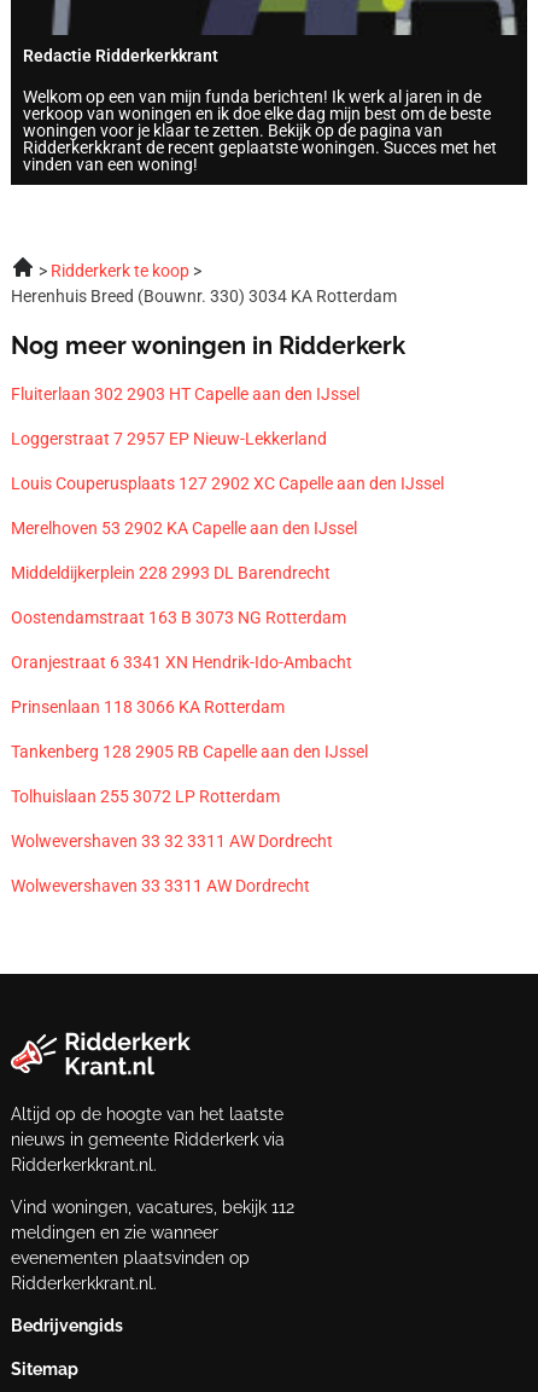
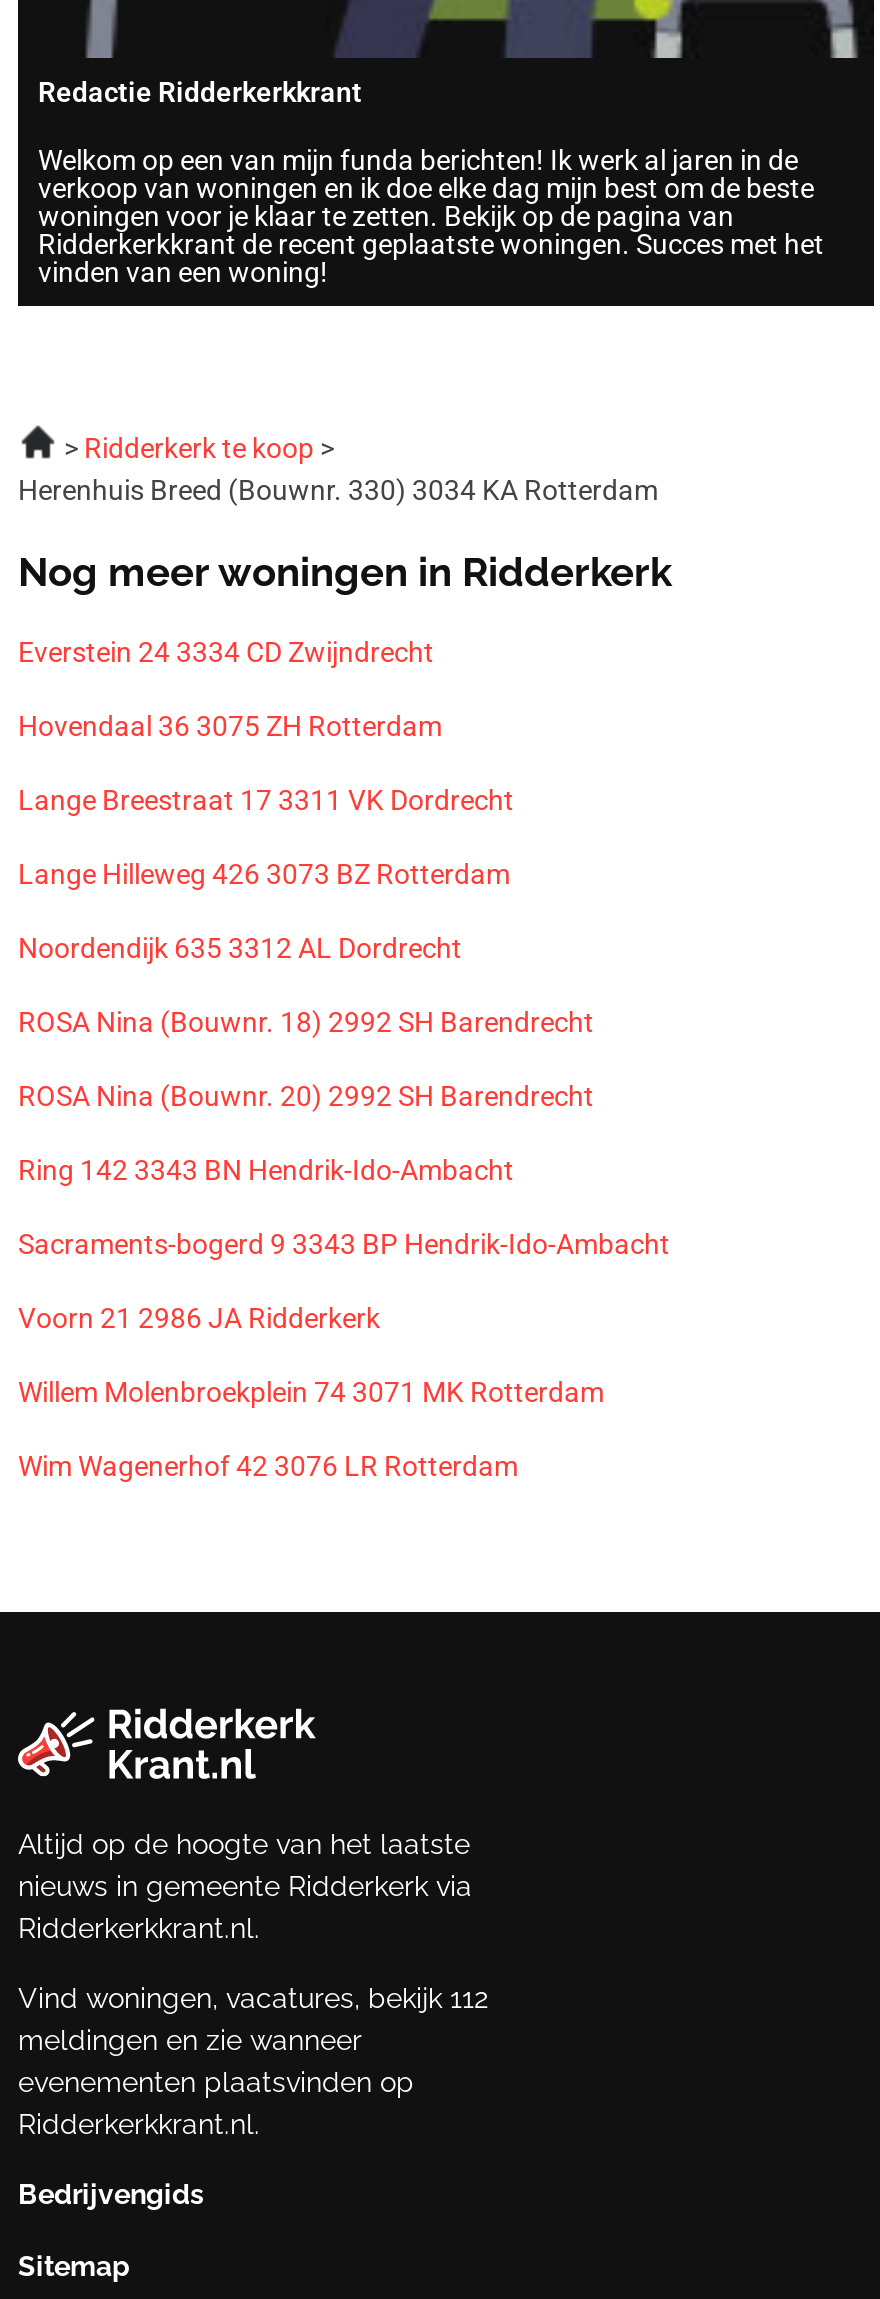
- Fluiterlaan 302 2903 HT Capelle aan den IJssel
+ Everstein 24 3334 CD Zwijndrecht

- Loggerstraat 7 2957 EP Nieuw-Lekkerland
+ Hovendaal 36 3075 ZH Rotterdam

- Louis Couperusplaats 127 2902 XC Capelle aan den IJssel
+ Lange Breestraat 17 3311 VK Dordrecht

- Merelhoven 53 2902 KA Capelle aan den IJssel
+ Lange Hilleweg 426 3073 BZ Rotterdam

- Middeldijkerplein 228 2993 DL Barendrecht
+ Noordendijk 635 3312 AL Dordrecht

- Oostendamstraat 163 B 3073 NG Rotterdam
+ ROSA Nina (Bouwnr. 18) 2992 SH Barendrecht

- Oranjestraat 6 3341 XN Hendrik-Ido-Ambacht
+ ROSA Nina (Bouwnr. 20) 2992 SH Barendrecht

- Prinsenlaan 118 3066 KA Rotterdam
+ Ring 142 3343 BN Hendrik-Ido-Ambacht

- Tankenberg 128 2905 RB Capelle aan den IJssel
+ Sacraments-bogerd 9 3343 BP Hendrik-Ido-Ambacht

- Tolhuislaan 255 3072 LP Rotterdam
+ Voorn 21 2986 JA Ridderkerk

- Wolwevershaven 33 32 3311 AW Dordrecht
+ Willem Molenbroekplein 74 3071 MK Rotterdam

- Wolwevershaven 33 3311 AW Dordrecht
+ Wim Wagenerhof 42 3076 LR Rotterdam
